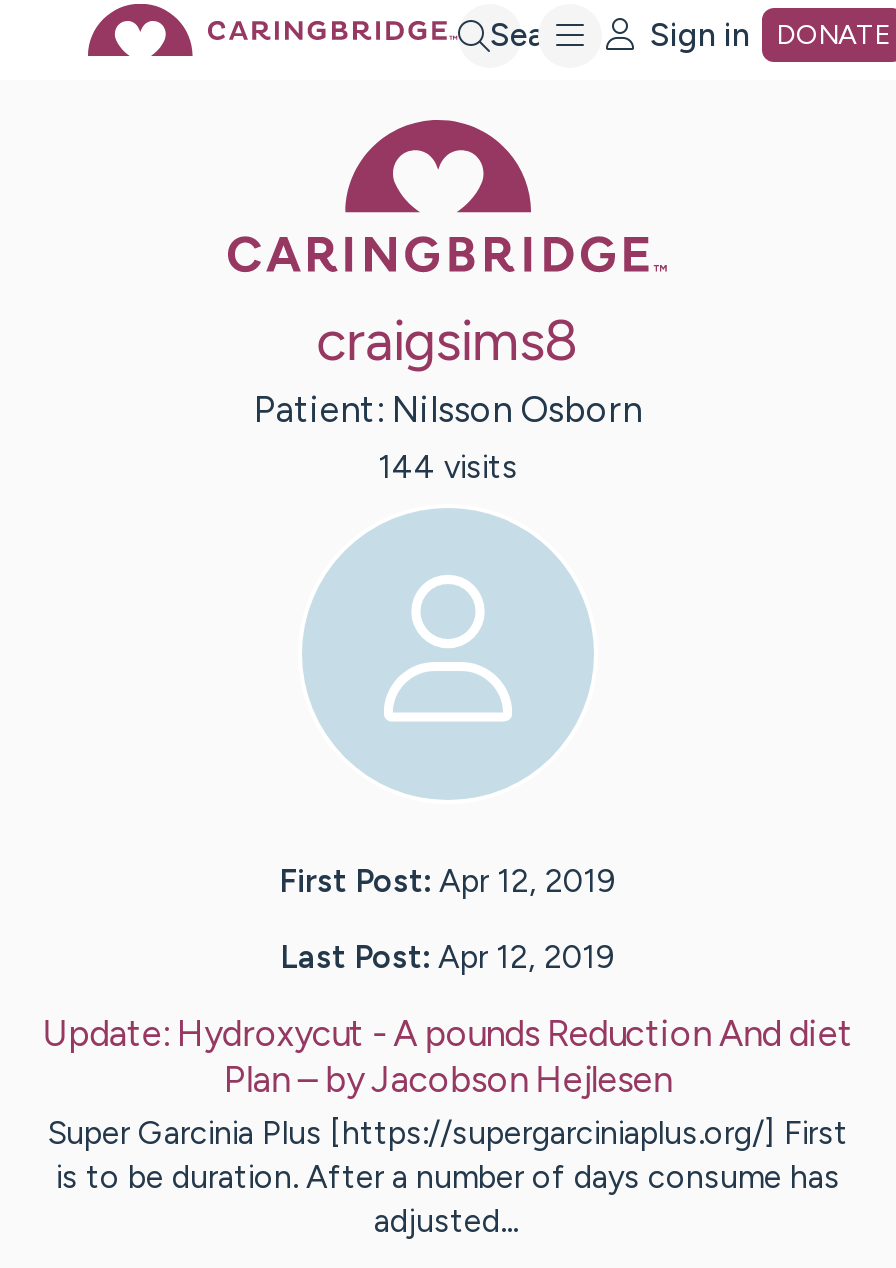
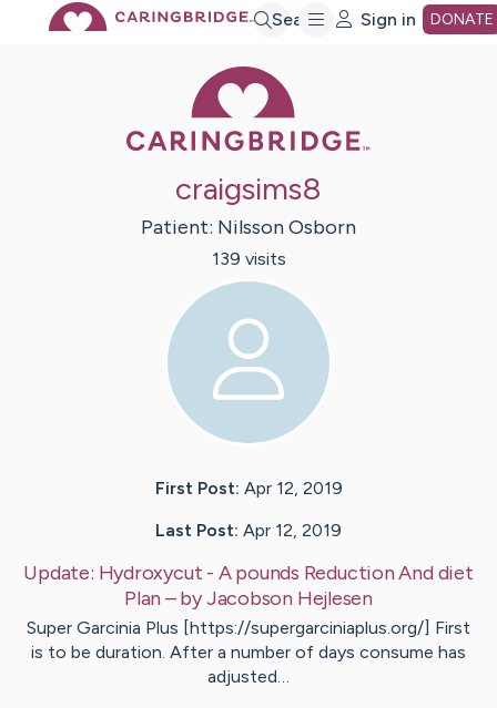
- 144 visits
+ 139 visits
